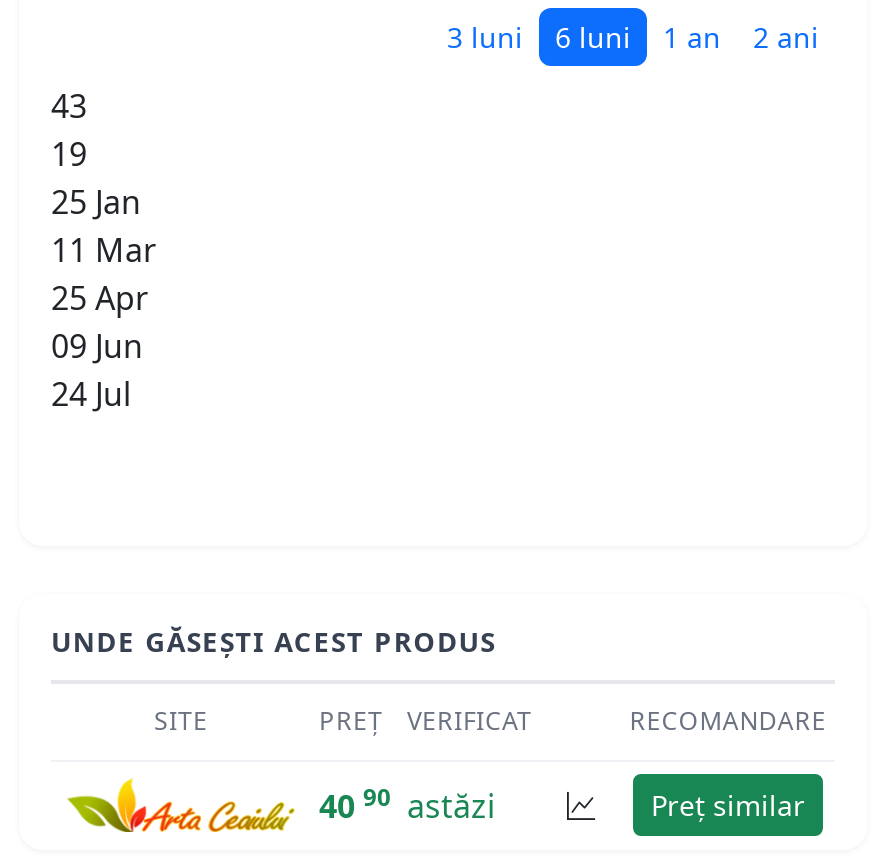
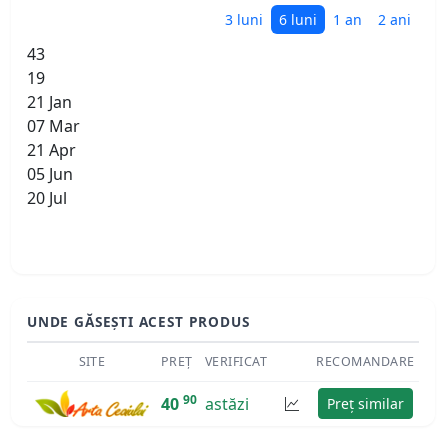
- 25 Jan
+ 21 Jan

- 11 Mar
+ 07 Mar

- 25 Apr
+ 21 Apr

- 09 Jun
+ 05 Jun

- 24 Jul
+ 20 Jul
